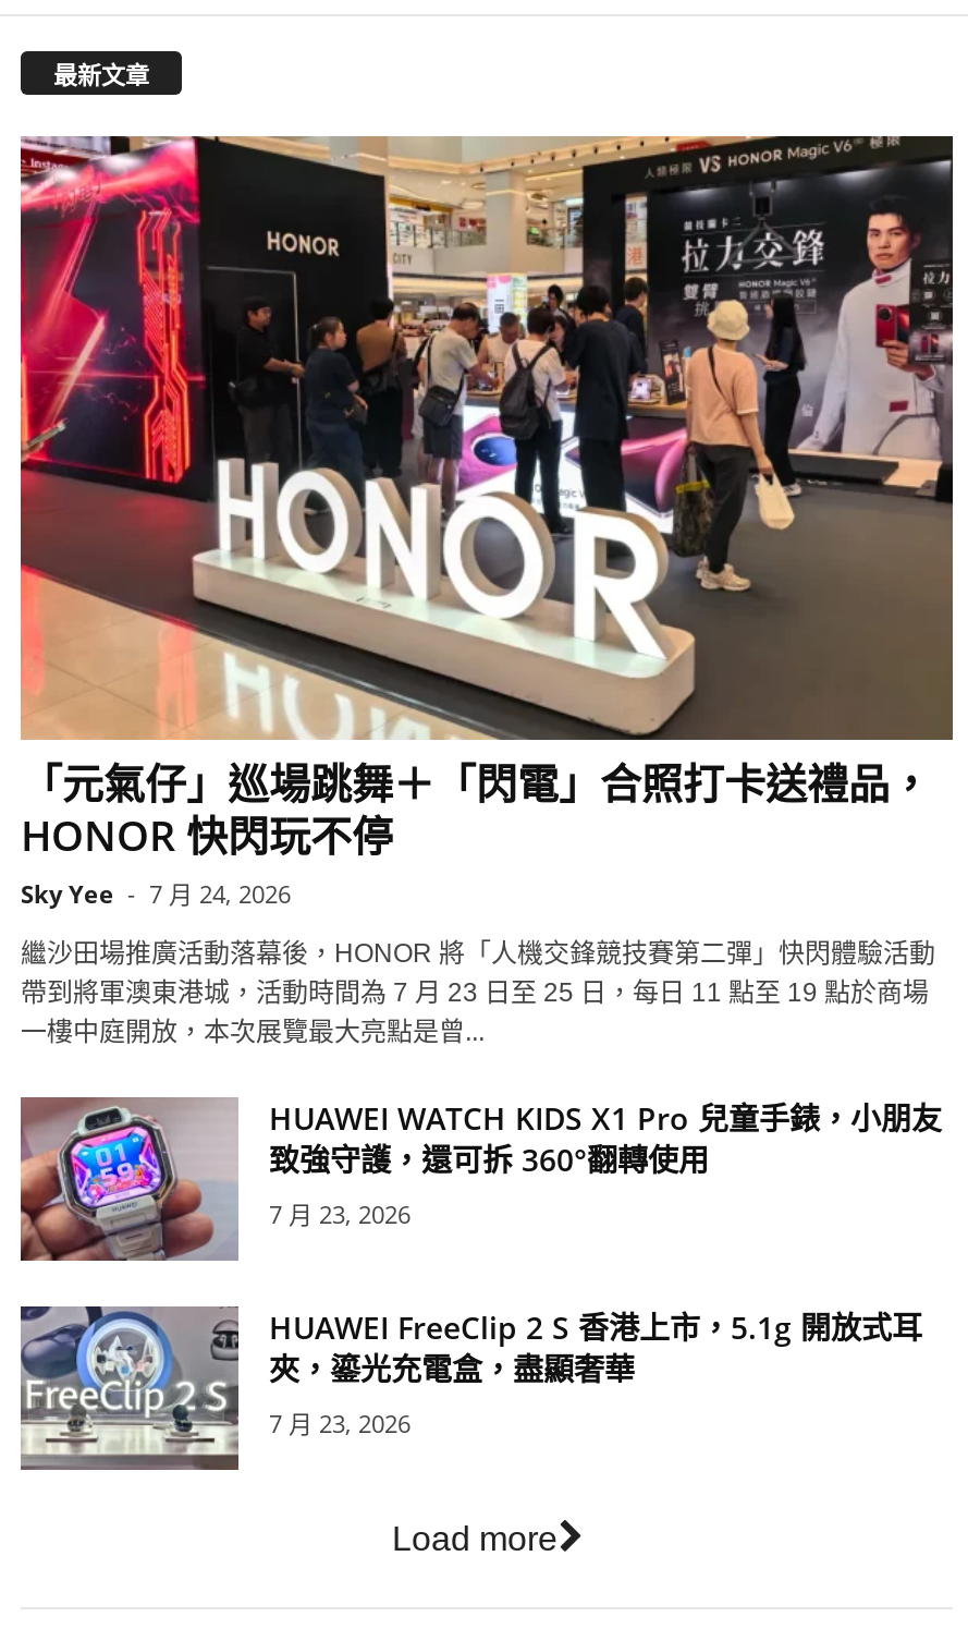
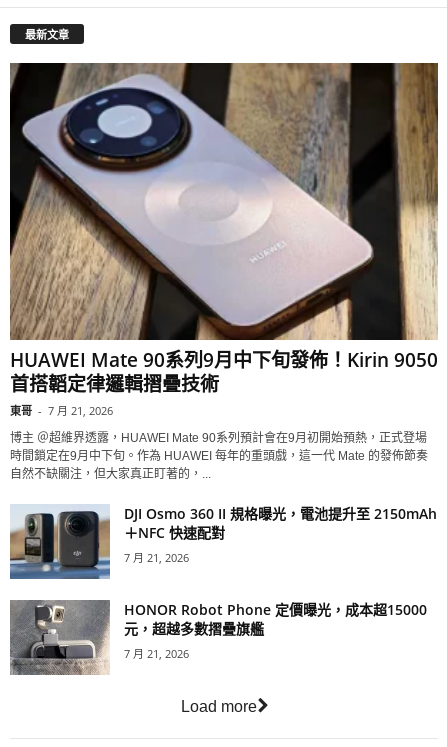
- [image]
- 「元氣仔」巡場跳舞＋「閃電」合照打卡送禮品，
- HONOR 快閃玩不停
- Sky Yee - 7 月 24, 2026
+ [image]
+ HUAWEI Mate 90系列9月中下旬發佈！Kirin 9050
+ 首搭韜定律邏輯摺疊技術
+ 東哥 - 7 月 21, 2026

- 繼沙田場推廣活動落幕後，HONOR 將「人機交鋒競技賽第二彈」快閃體驗活動
- 帶到將軍澳東港城，活動時間為 7 月 23 日至 25 日，每日 11 點至 19 點於商場
- 一樓中庭開放，本次展覽最大亮點是曾...
+ 博主 ＠超維界透露，HUAWEI Mate 90系列預計會在9月初開始預熱，正式登場
+ 時間鎖定在9月中下旬。作為 HUAWEI 每年的重頭戲，這一代 Mate 的發佈節奏
+ 自然不缺關注，但大家真正盯著的，...

- [image]
- HUAWEI WATCH KIDS X1 Pro 兒童手錶，小朋友
- 致強守護，還可拆 360°翻轉使用
- 7 月 23, 2026
+ [image]
+ DJI Osmo 360 II 規格曝光，電池提升至 2150mAh
+ ＋NFC 快速配對
+ 7 月 21, 2026

- [image]
- HUAWEI FreeClip 2 S 香港上市，5.1g 開放式耳
- 夾，鎏光充電盒，盡顯奢華
- 7 月 23, 2026
+ [image]
+ HONOR Robot Phone 定價曝光，成本超15000
+ 元，超越多數摺疊旗艦
+ 7 月 21, 2026
